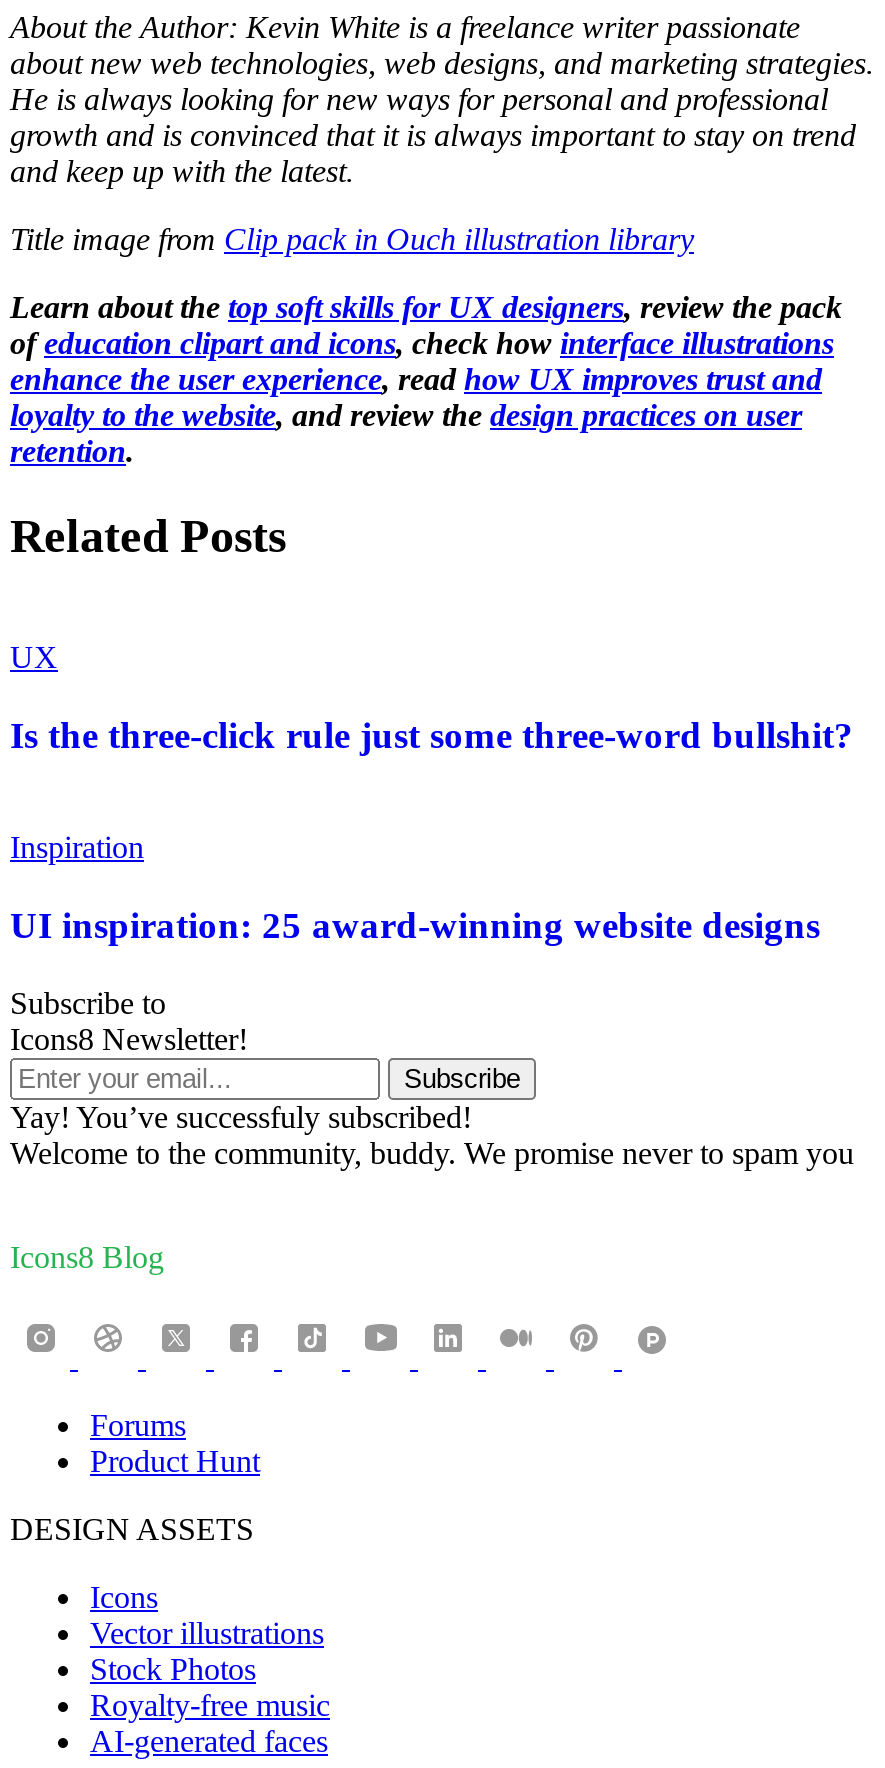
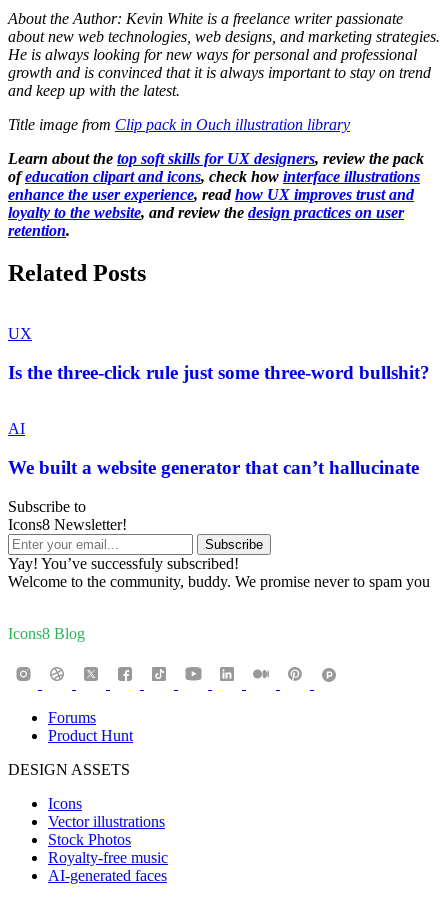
- Inspiration
+ AI

- UI inspiration: 25 award-winning website designs
+ We built a website generator that can’t hallucinate
